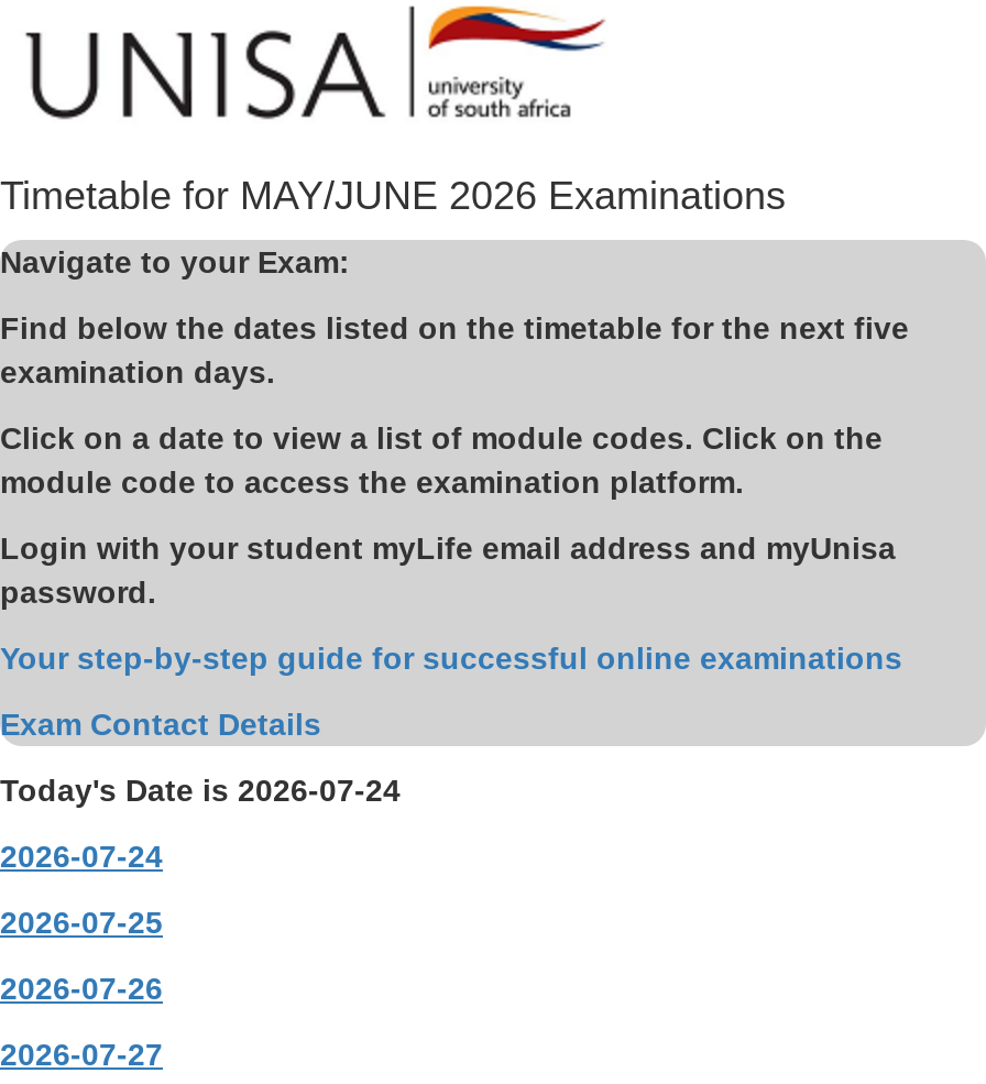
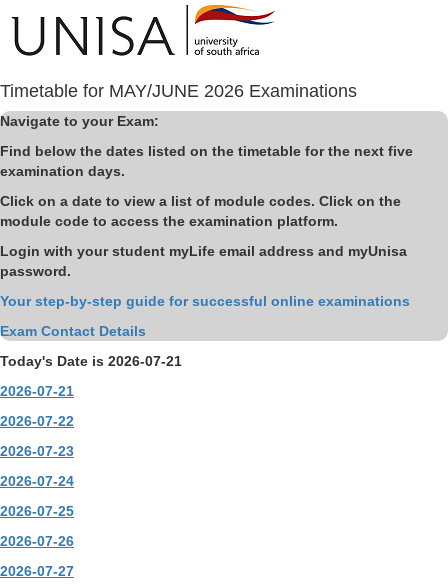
- Today's Date is 2026-07-24
+ Today's Date is 2026-07-21
+ 2026-07-21
+ 2026-07-22
+ 2026-07-23
